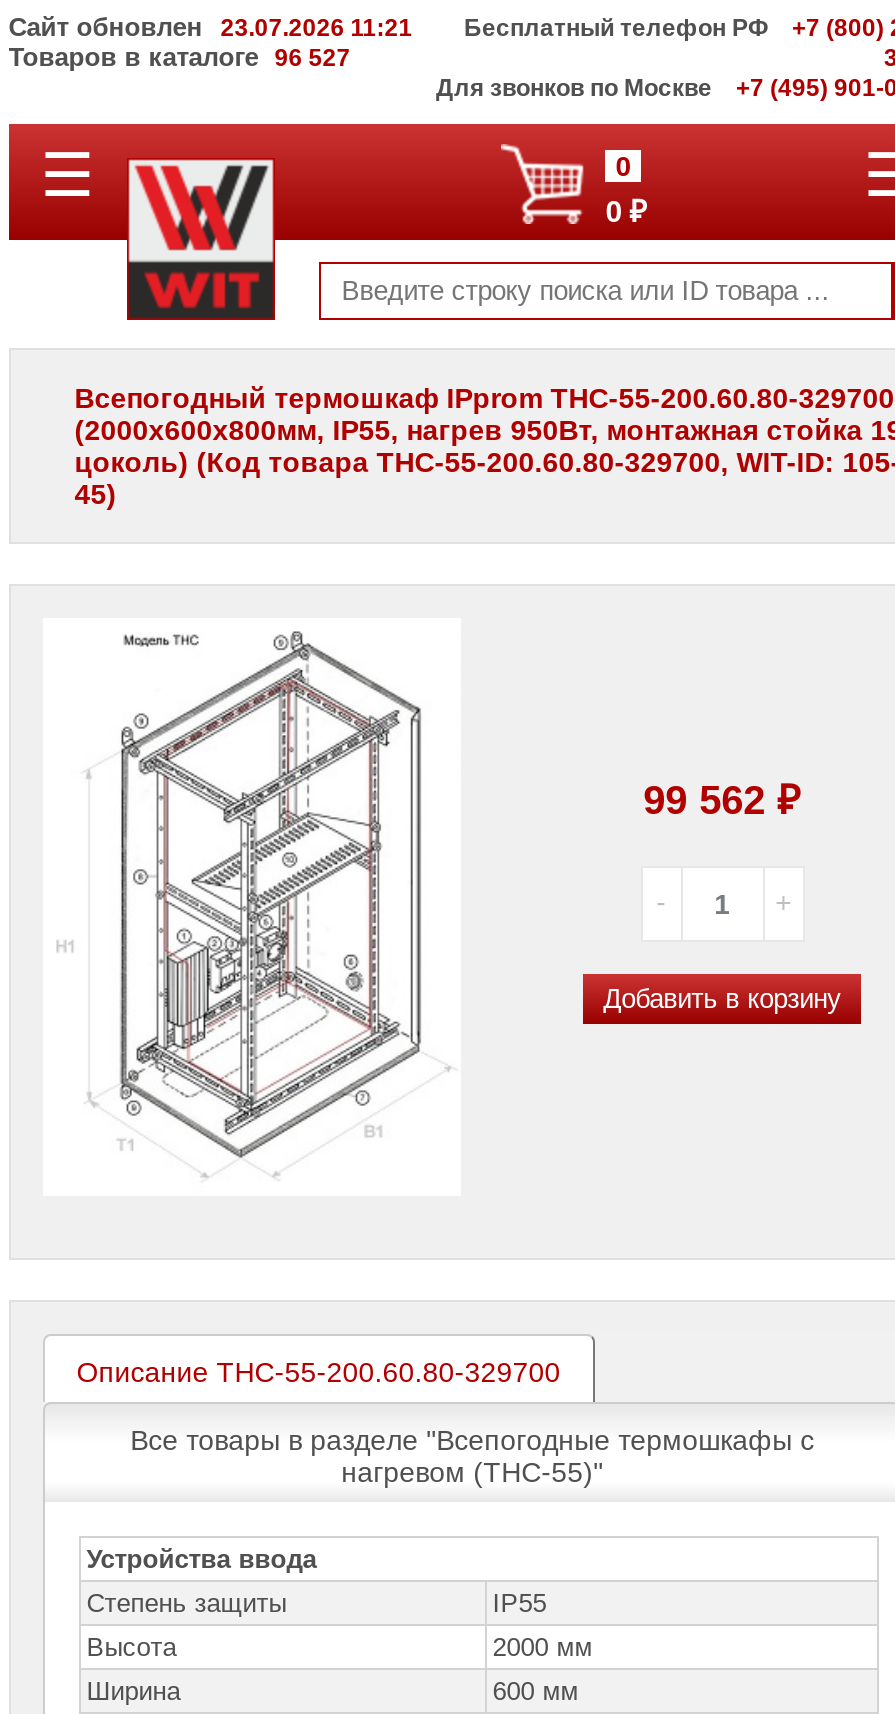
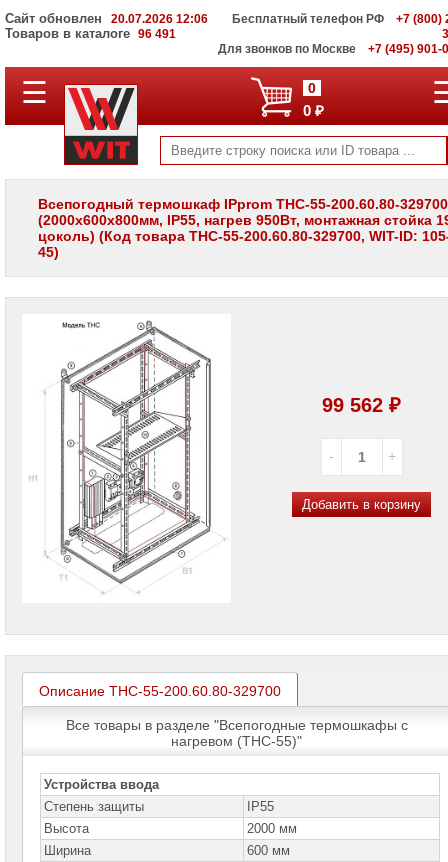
- Сайт обновлен 23.07.2026 11:21
+ Сайт обновлен 20.07.2026 12:06

- Товаров в каталоге 96 527
+ Товаров в каталоге 96 491
